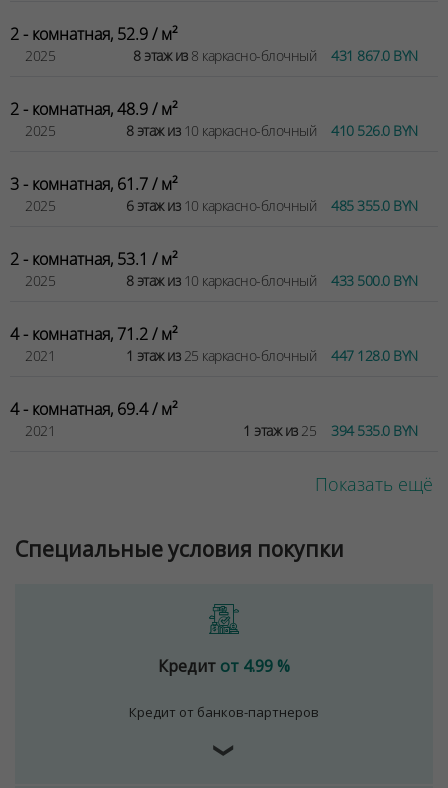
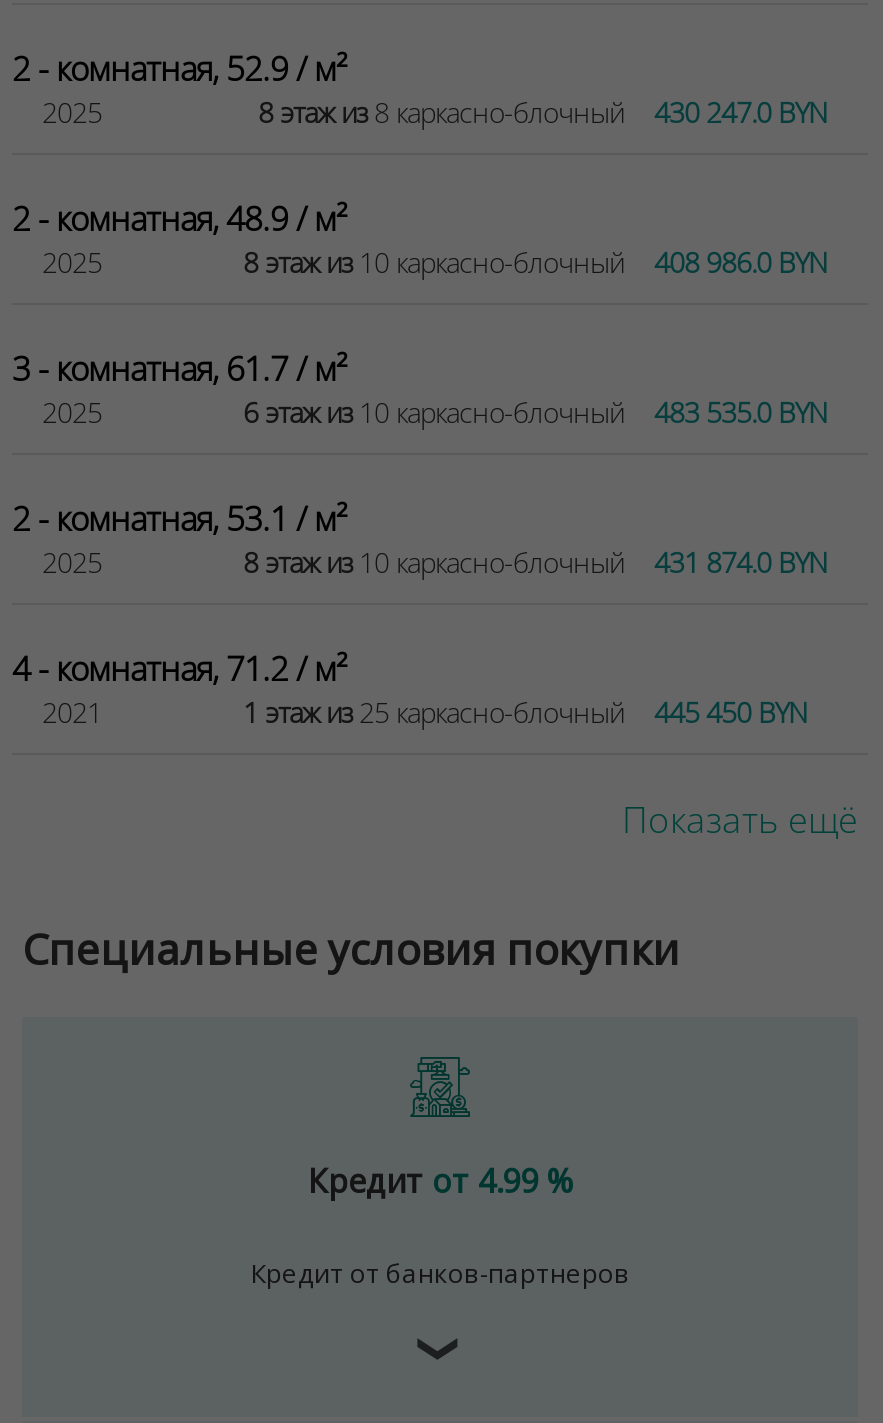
- 8 этаж из 8 каркасно-блочный 431 867.0 BYN
+ 8 этаж из 8 каркасно-блочный 430 247.0 BYN

- 8 этаж из 10 каркасно-блочный 410 526.0 BYN
+ 8 этаж из 10 каркасно-блочный 408 986.0 BYN

- 6 этаж из 10 каркасно-блочный 485 355.0 BYN
+ 6 этаж из 10 каркасно-блочный 483 535.0 BYN

- 8 этаж из 10 каркасно-блочный 433 500.0 BYN
+ 8 этаж из 10 каркасно-блочный 431 874.0 BYN

- 447 128.0 BYN
- 4 - комнатная, 69.4 / м²
- 2021
- 1 этаж из 25
- 394 535.0 BYN
+ 445 450 BYN
